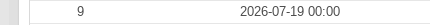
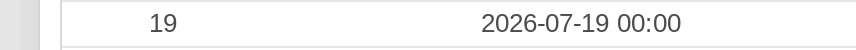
- 9
+ 19
